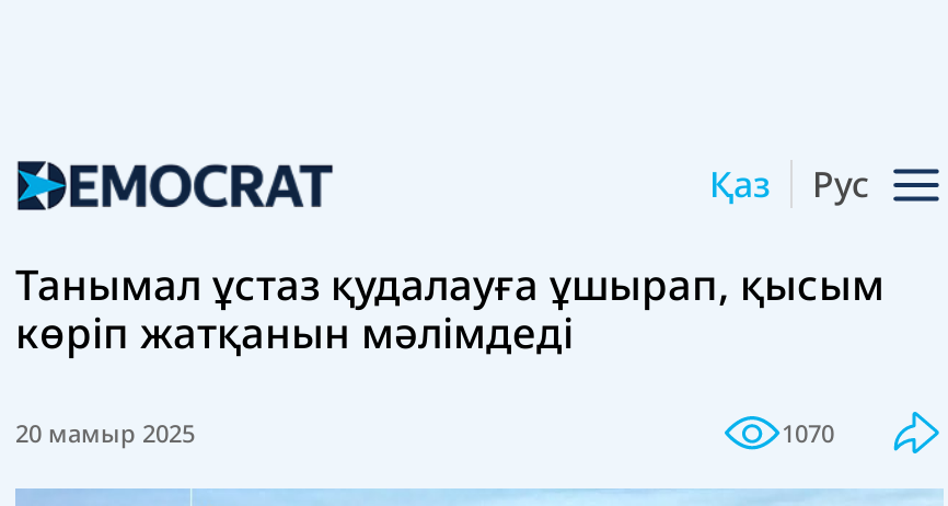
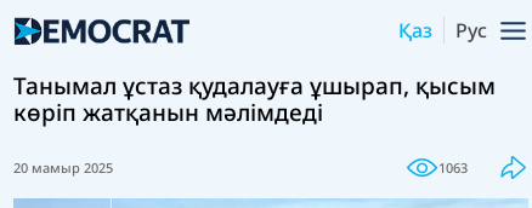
- 1070
+ 1063
